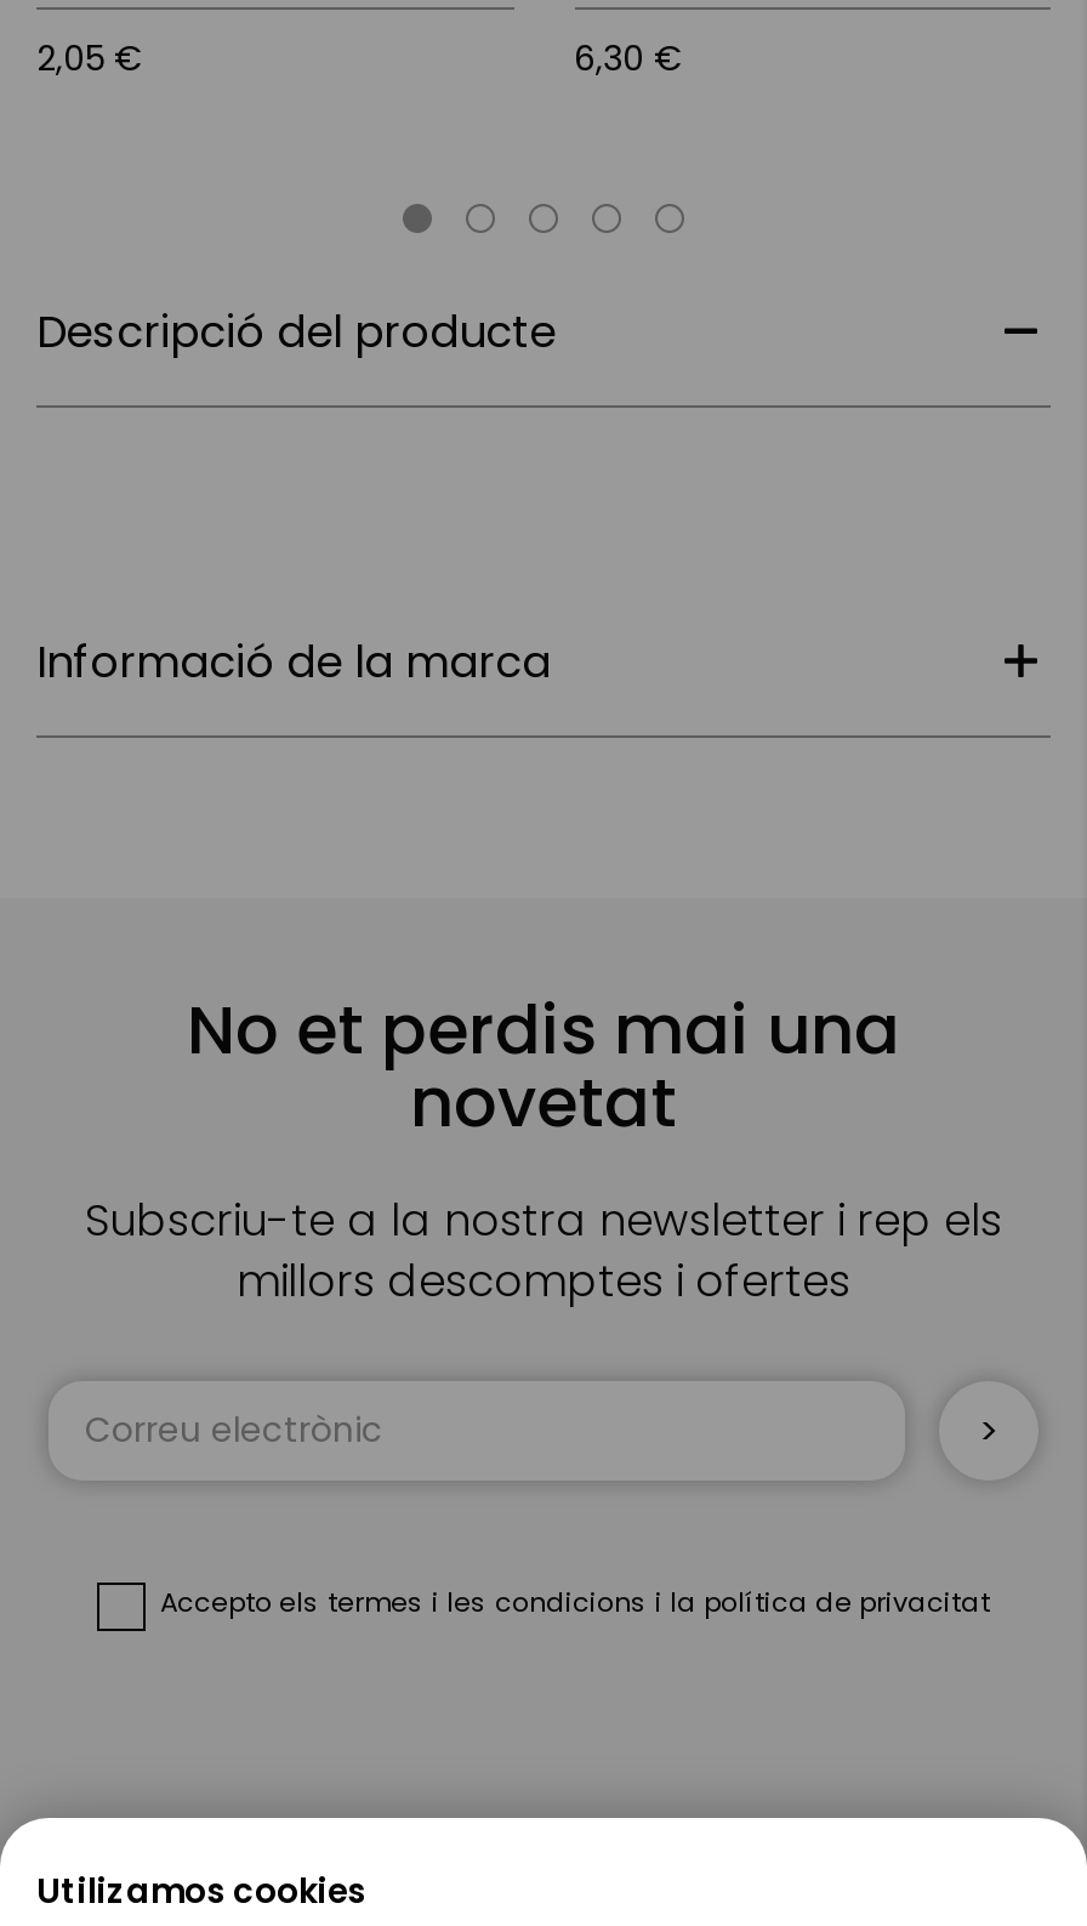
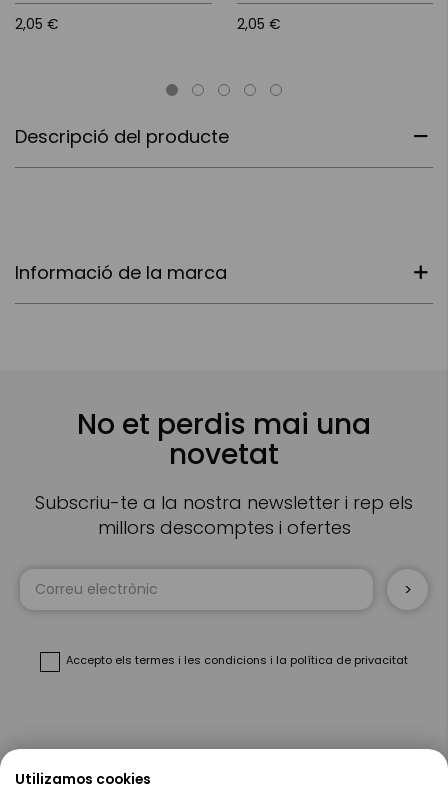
- 6,30 €
+ 2,05 €
